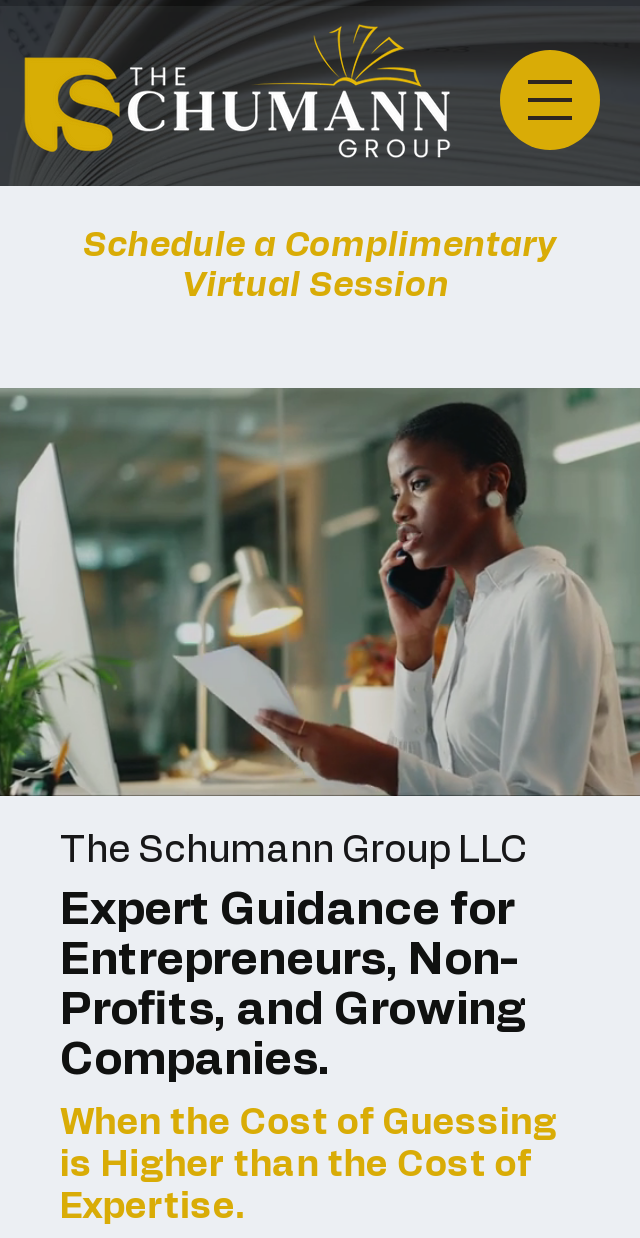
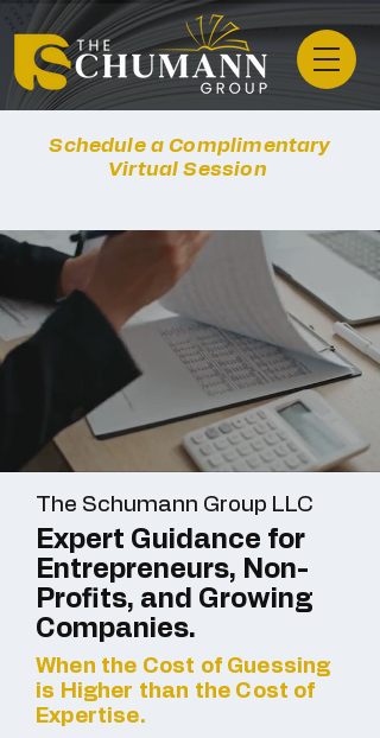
- [image]
+ [image]
